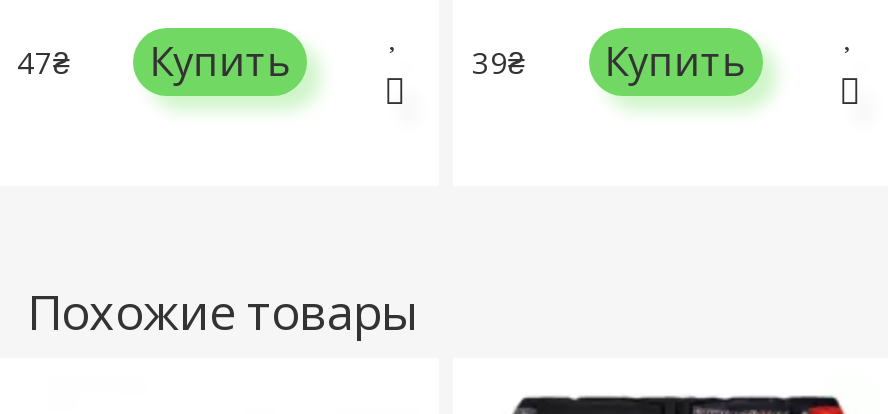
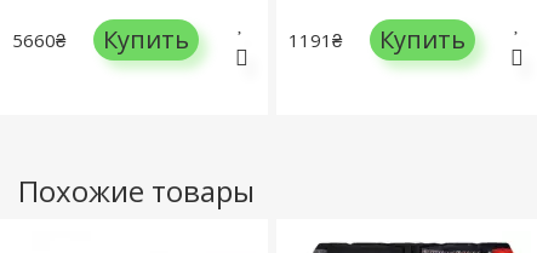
- 47₴
+ 5660₴

- 39₴
+ 1191₴
